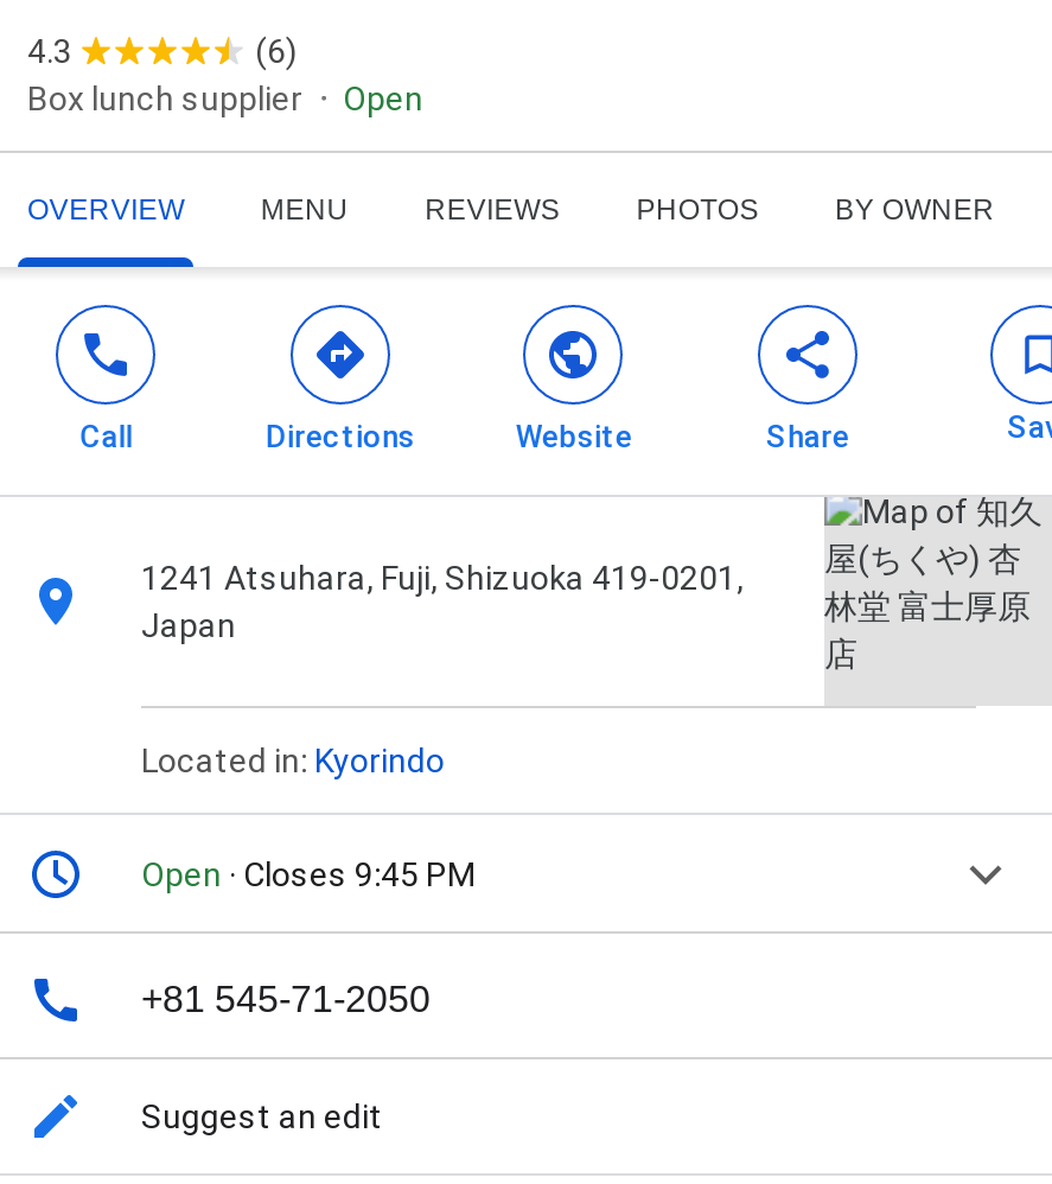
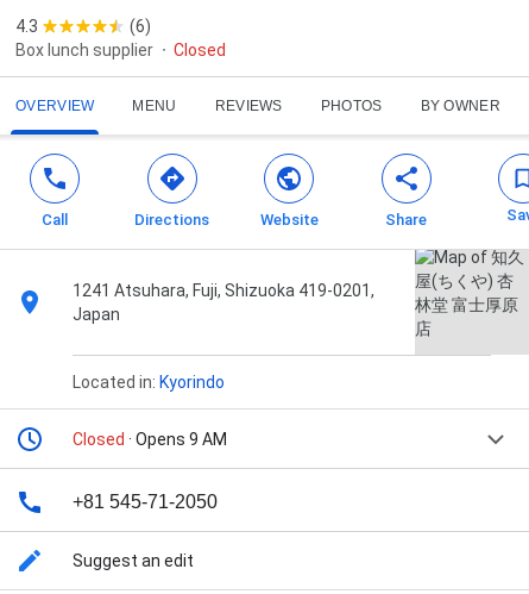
- Open
+ Closed

- Open · Closes 9:45 PM
+ Closed · Opens 9 AM
